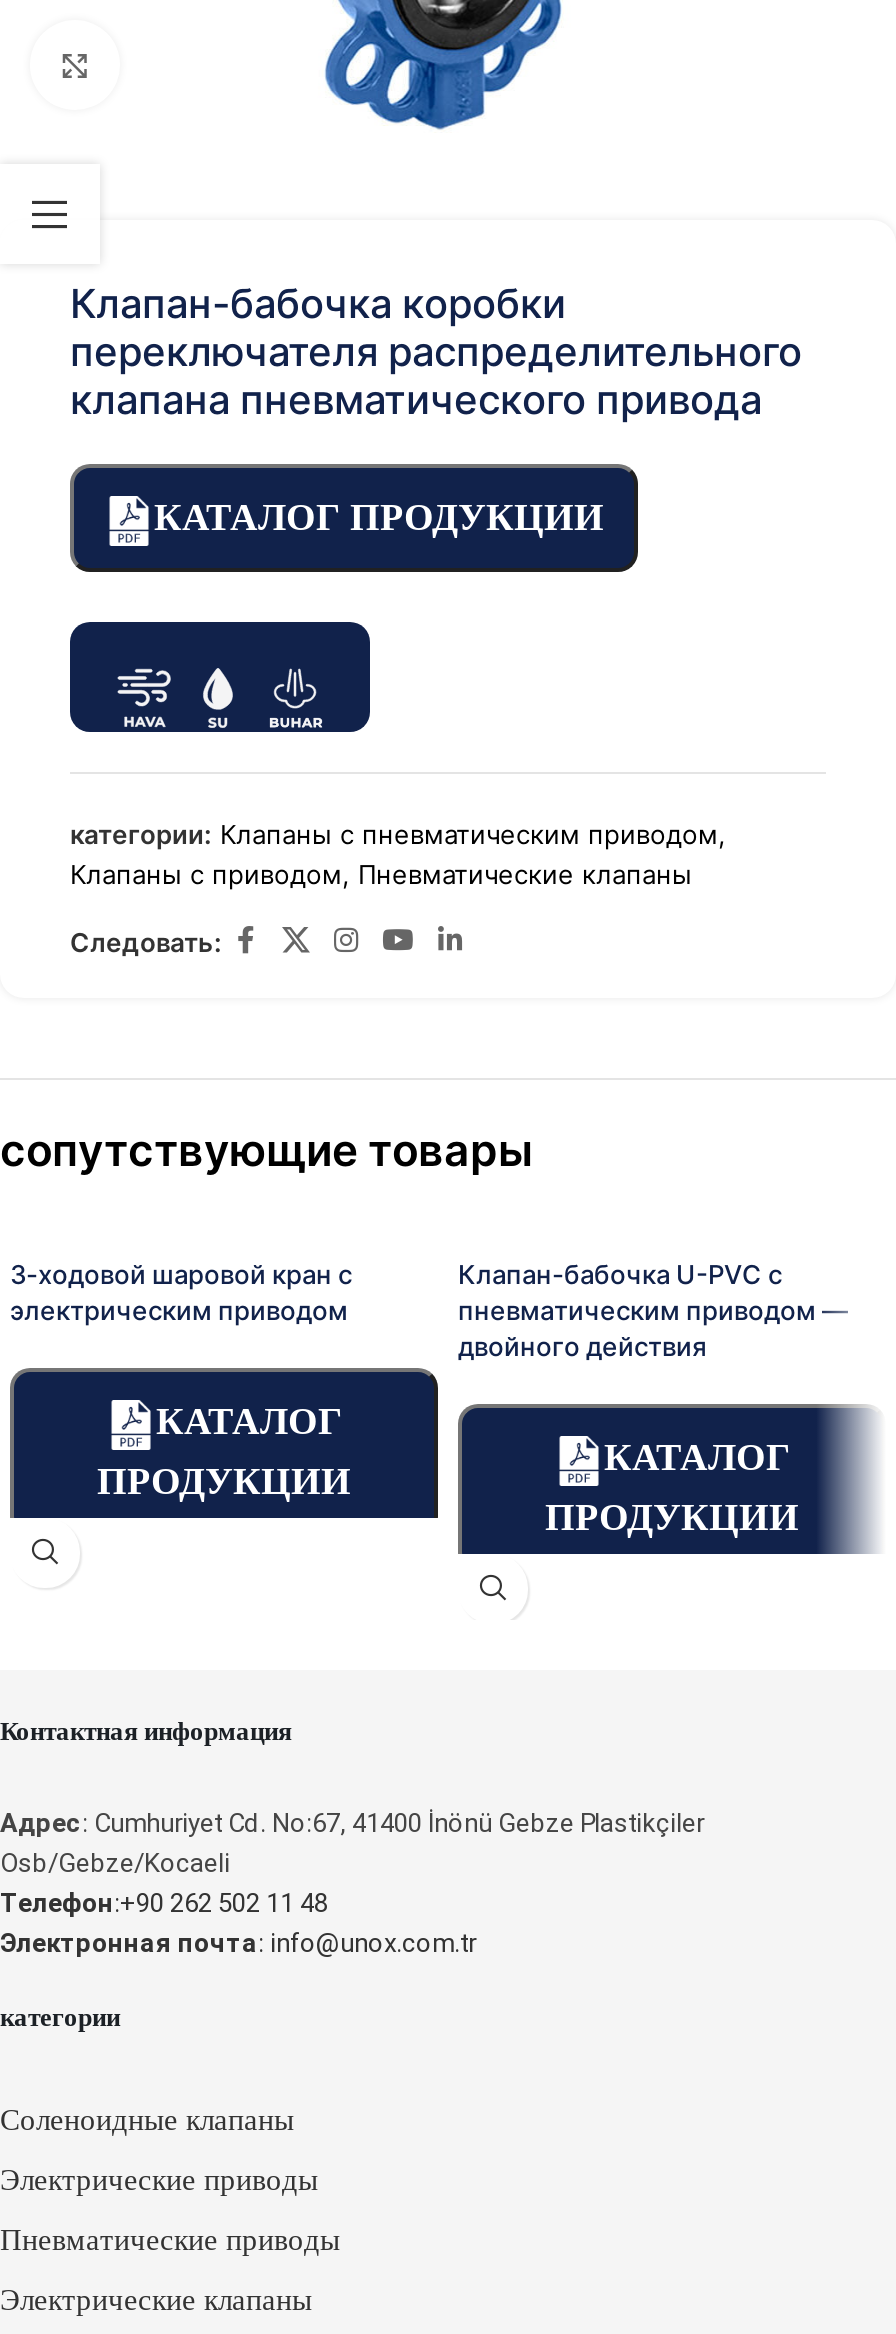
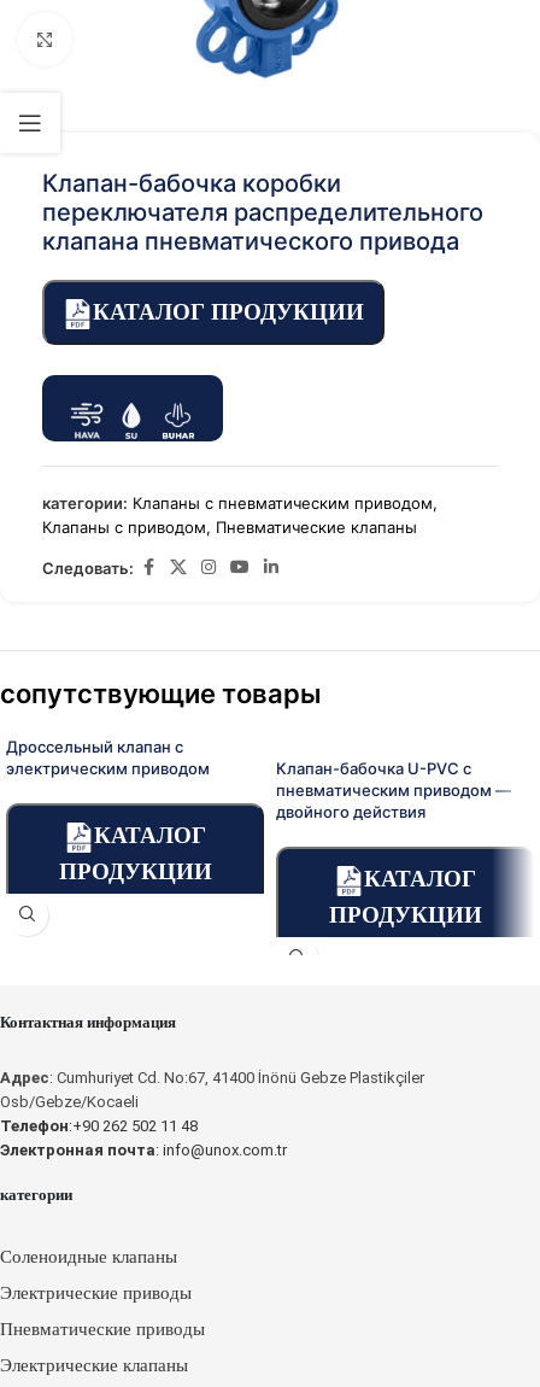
- 3-ходовой шаровой кран с
+ Дроссельный клапан с
